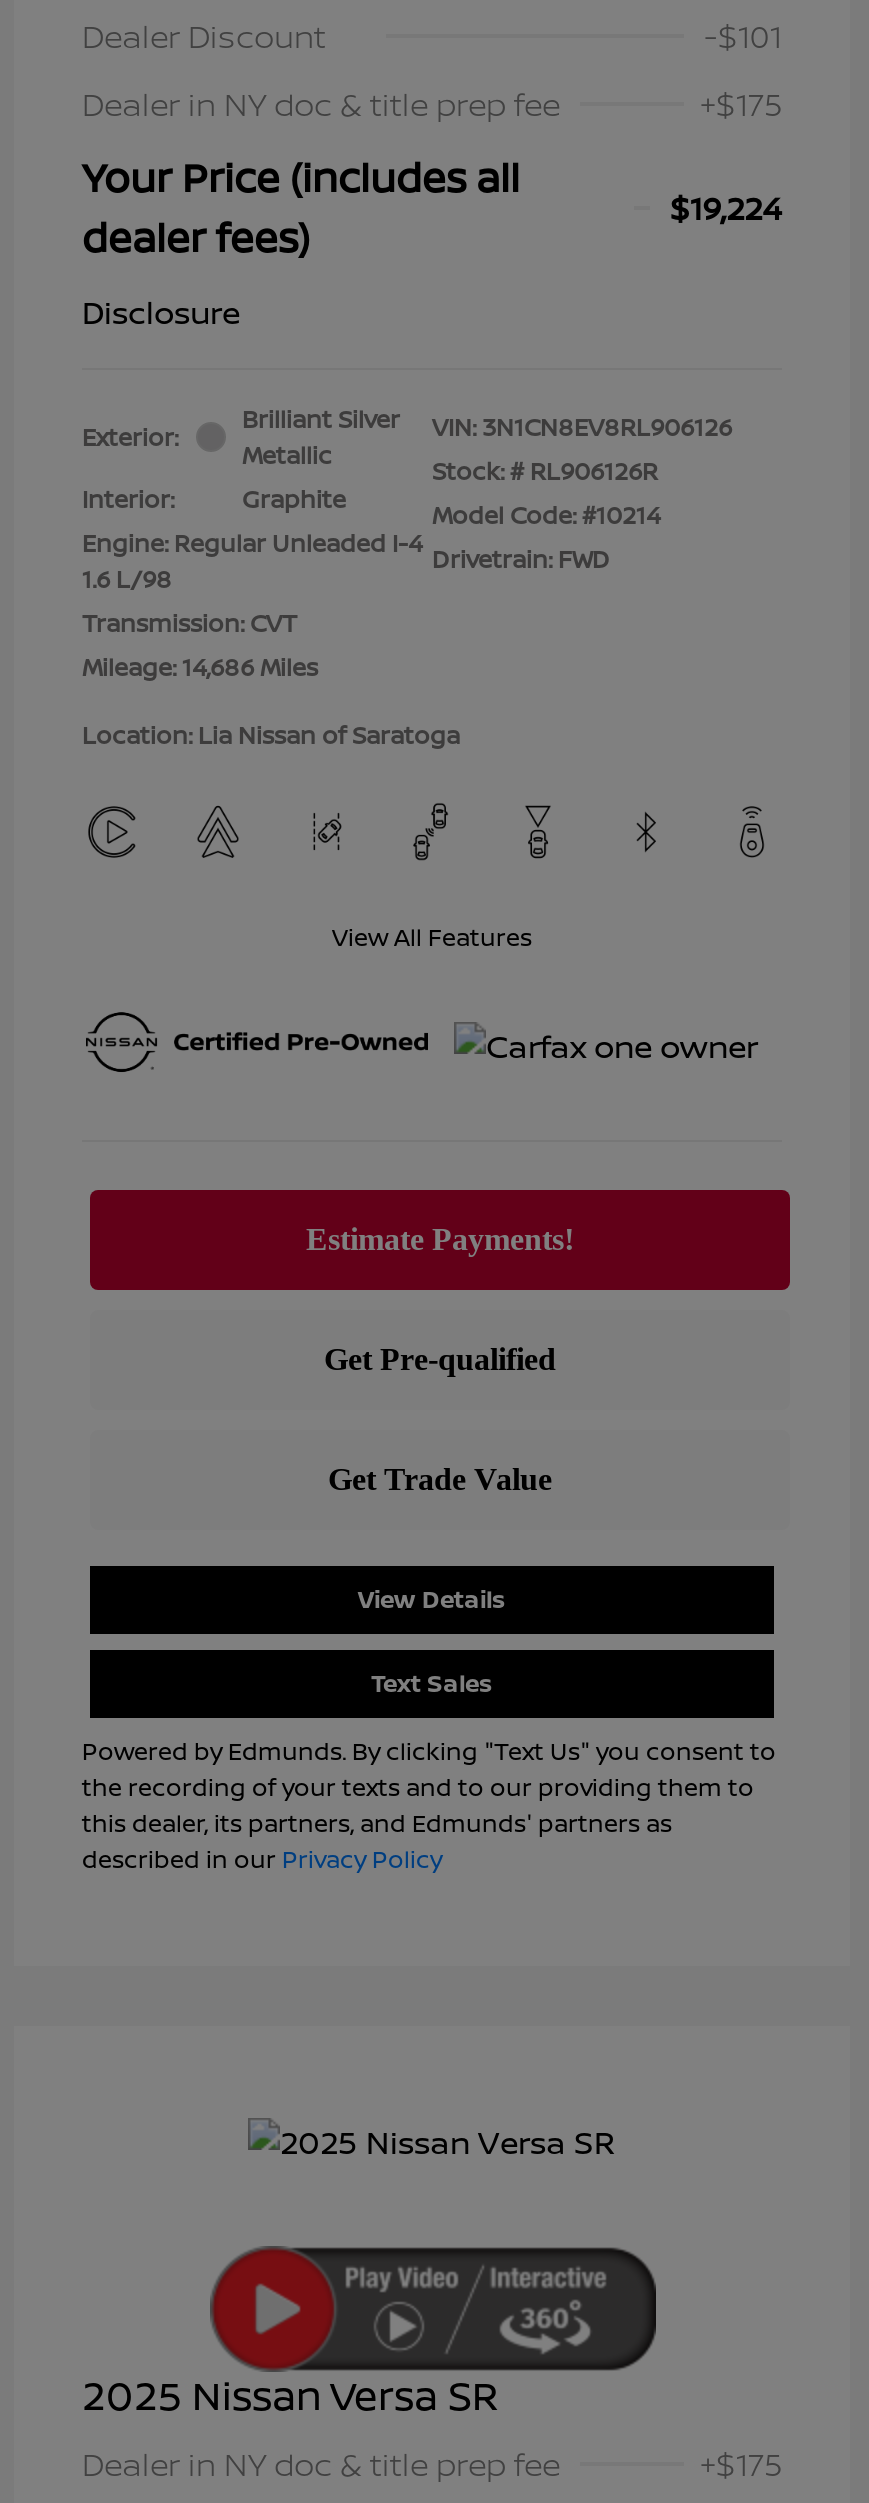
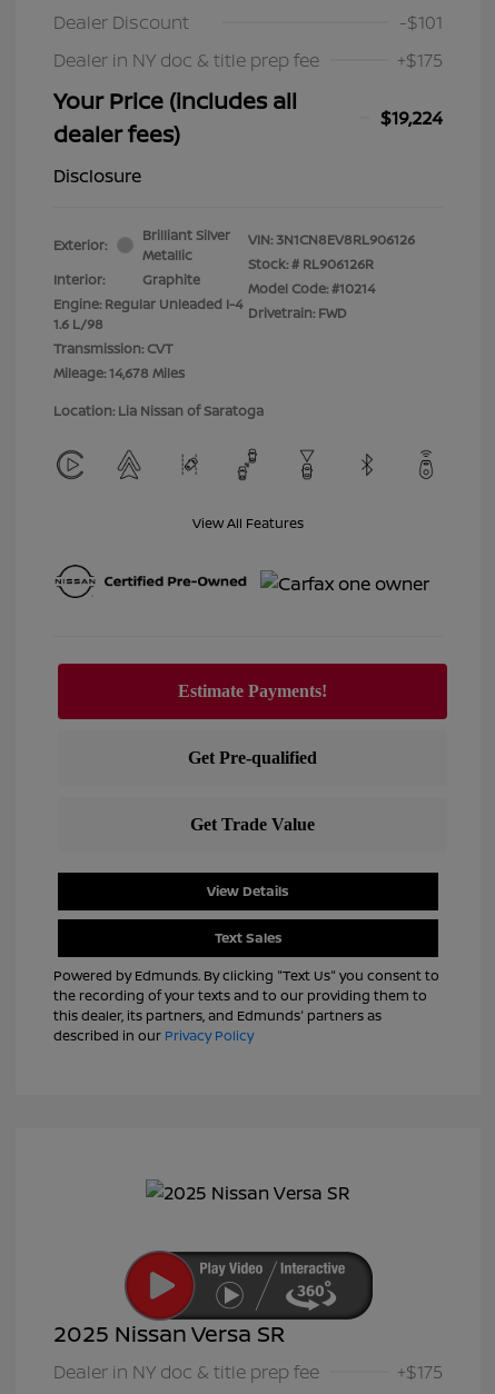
- Mileage: 14,686 Miles
+ Mileage: 14,678 Miles
